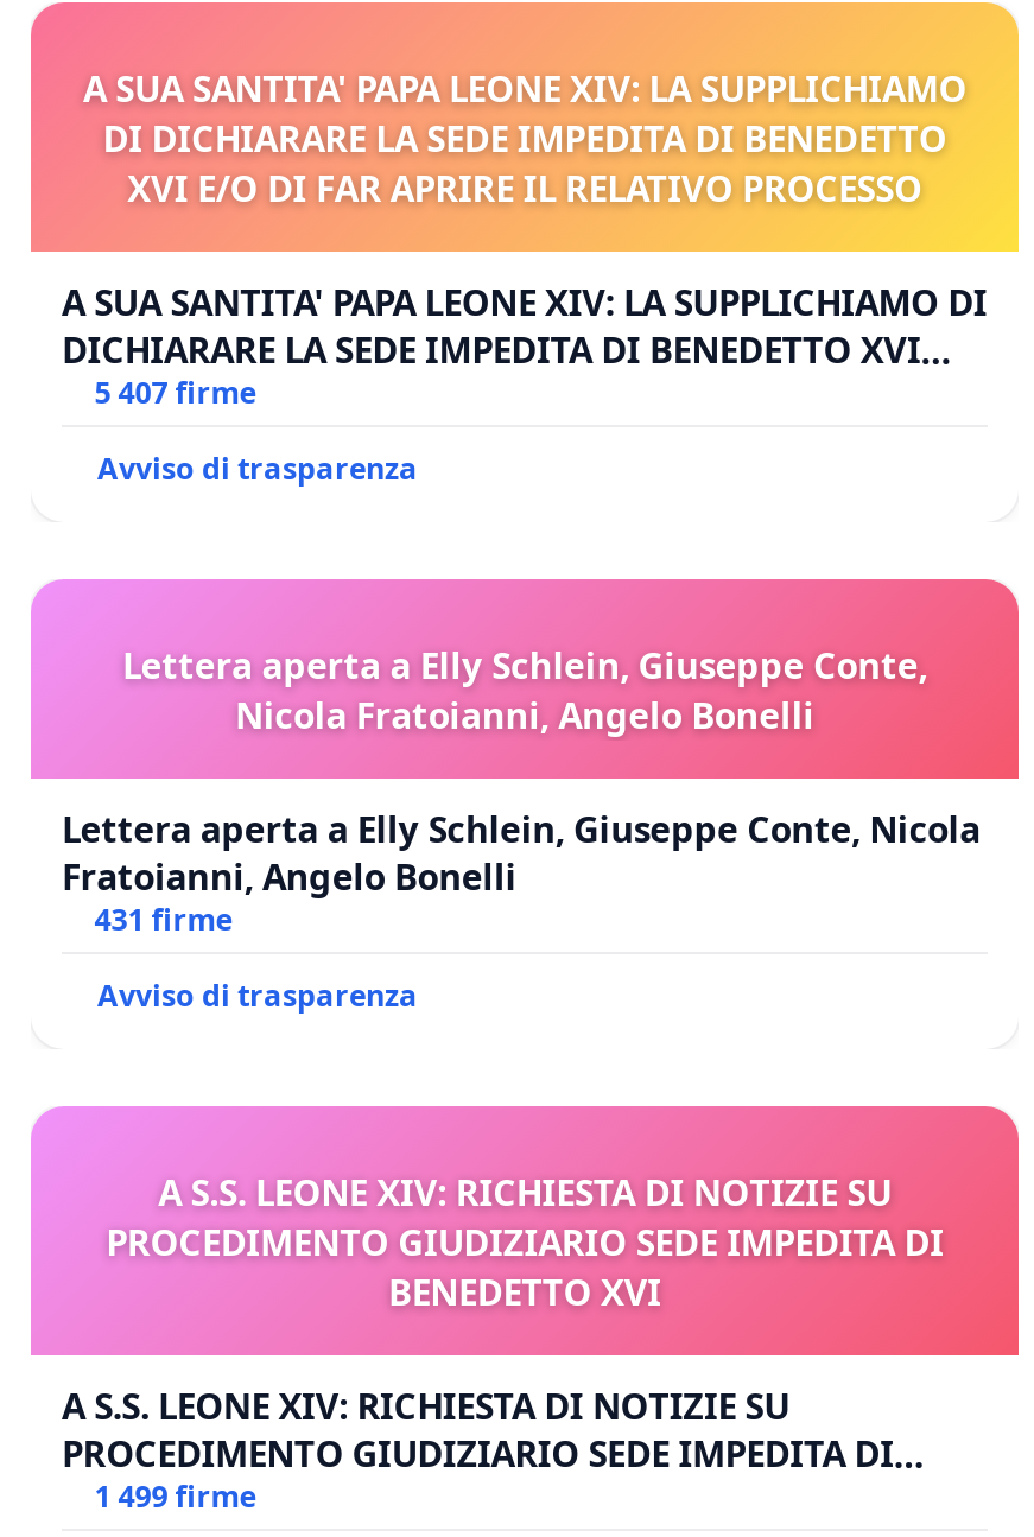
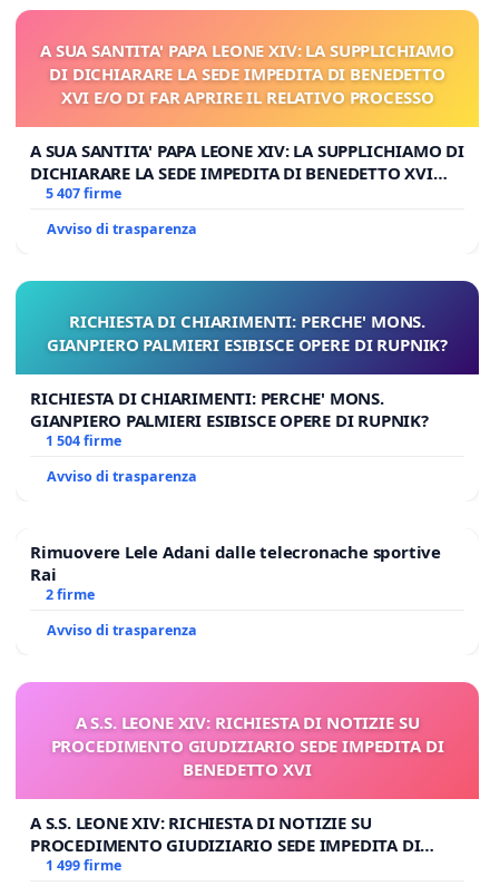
- [image]
- Lettera aperta a Elly Schlein, Giuseppe Conte,
- Nicola Fratoianni, Angelo Bonelli
- Lettera aperta a Elly Schlein, Giuseppe Conte, Nicola
- Fratoianni, Angelo Bonelli
- 431 firme
+ [image]
+ RICHIESTA DI CHIARIMENTI: PERCHE' MONS.
+ GIANPIERO PALMIERI ESIBISCE OPERE DI RUPNIK?
+ RICHIESTA DI CHIARIMENTI: PERCHE' MONS.
+ GIANPIERO PALMIERI ESIBISCE OPERE DI RUPNIK?
+ 1 504 firme
+ Avviso di trasparenza
+ Rimuovere Lele Adani dalle telecronache sportive
+ Rai
+ 2 firme
